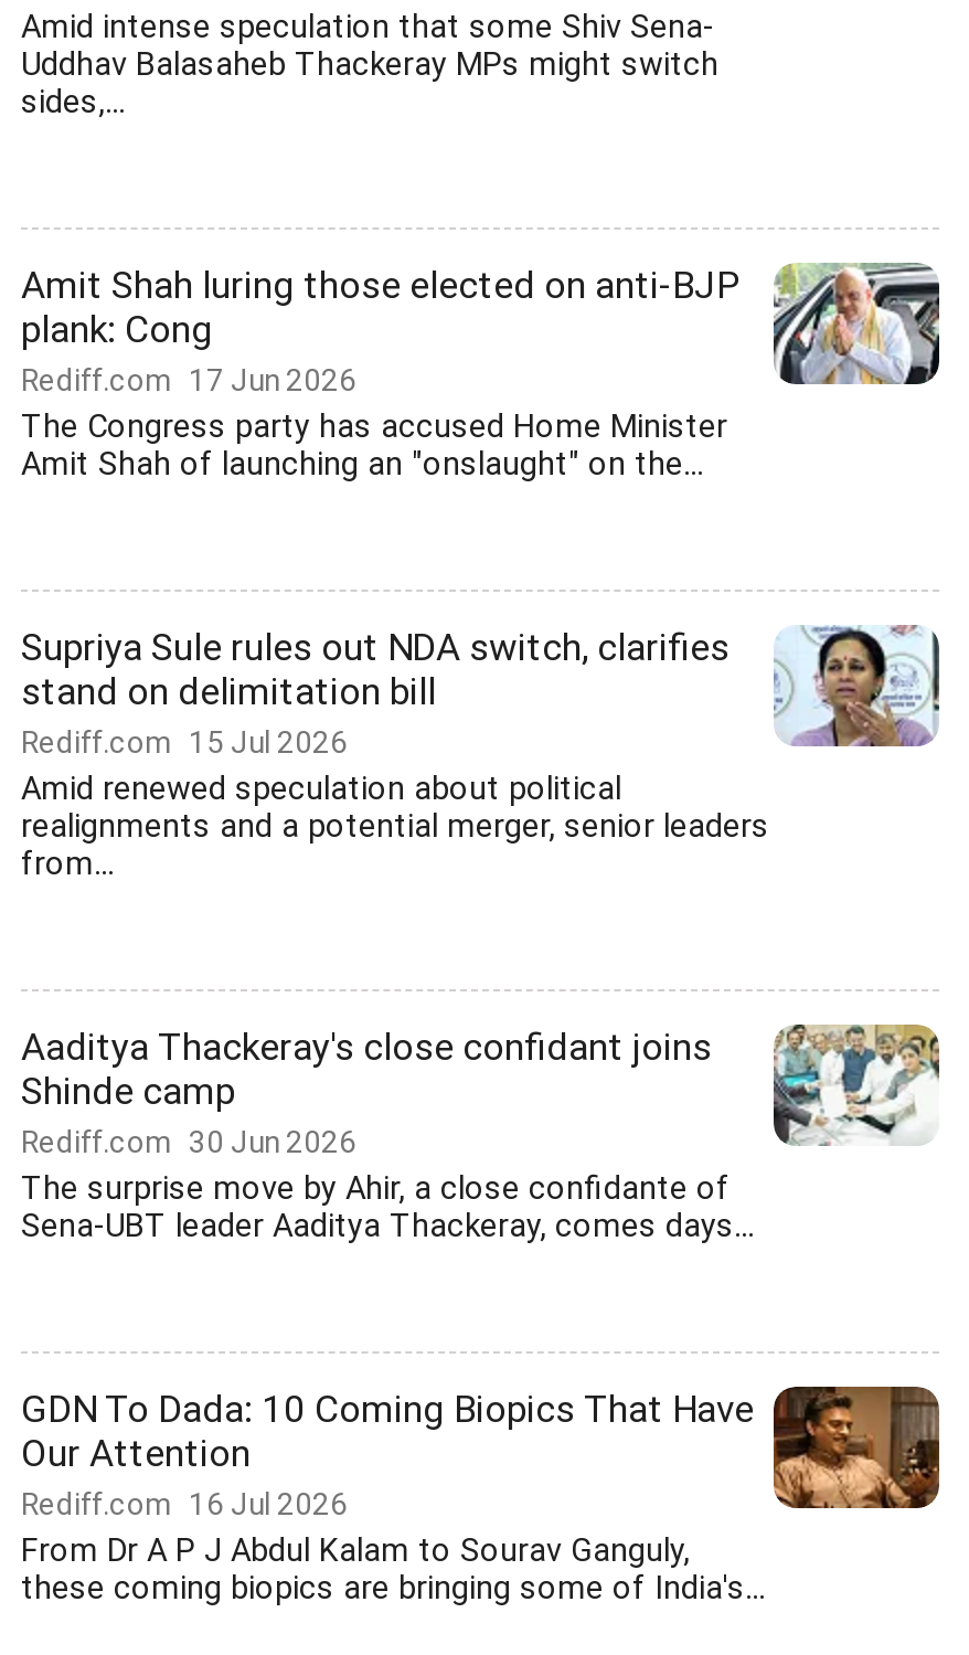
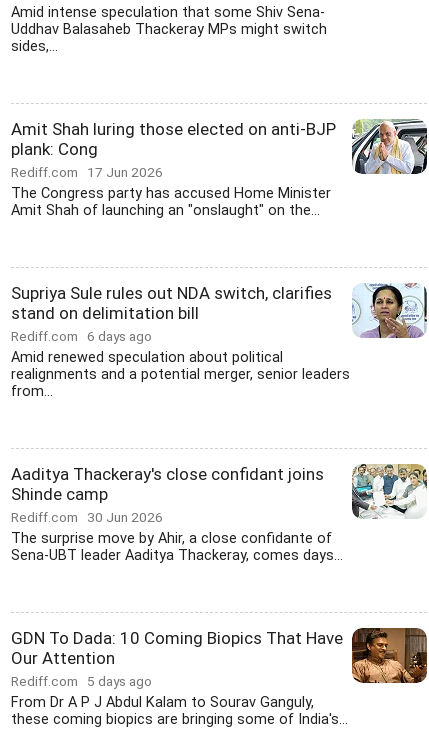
- Rediff.com 15 Jul 2026
+ Rediff.com 6 days ago

- Rediff.com 16 Jul 2026
+ Rediff.com 5 days ago
